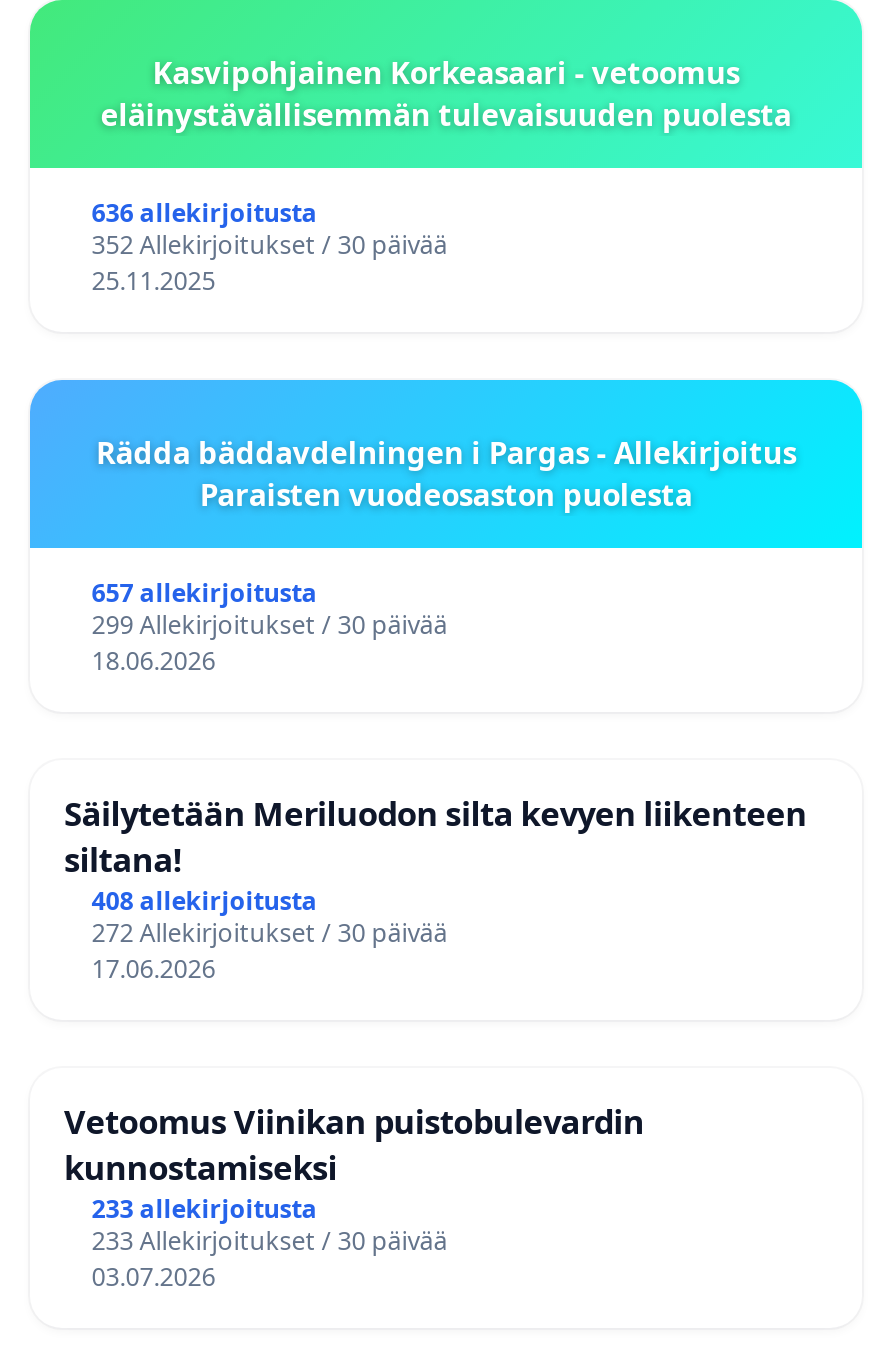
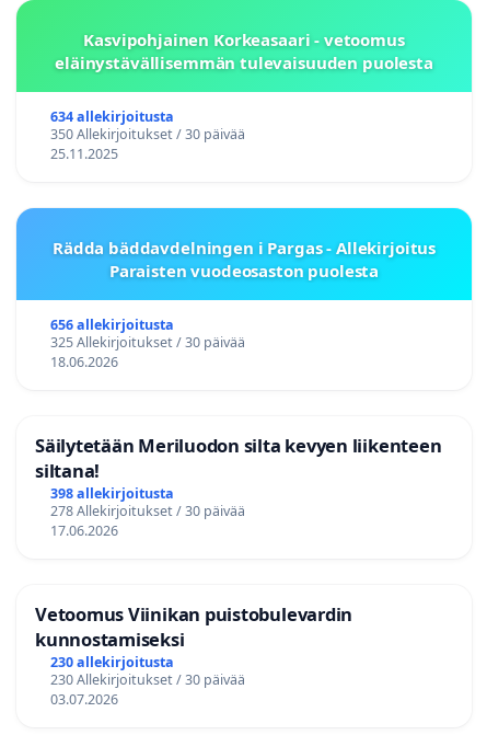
- 636 allekirjoitusta
+ 634 allekirjoitusta

- 352 Allekirjoitukset / 30 päivää
+ 350 Allekirjoitukset / 30 päivää

- 657 allekirjoitusta
+ 656 allekirjoitusta

- 299 Allekirjoitukset / 30 päivää
+ 325 Allekirjoitukset / 30 päivää

- 408 allekirjoitusta
+ 398 allekirjoitusta

- 272 Allekirjoitukset / 30 päivää
+ 278 Allekirjoitukset / 30 päivää

- 233 allekirjoitusta
+ 230 allekirjoitusta

- 233 Allekirjoitukset / 30 päivää
+ 230 Allekirjoitukset / 30 päivää
